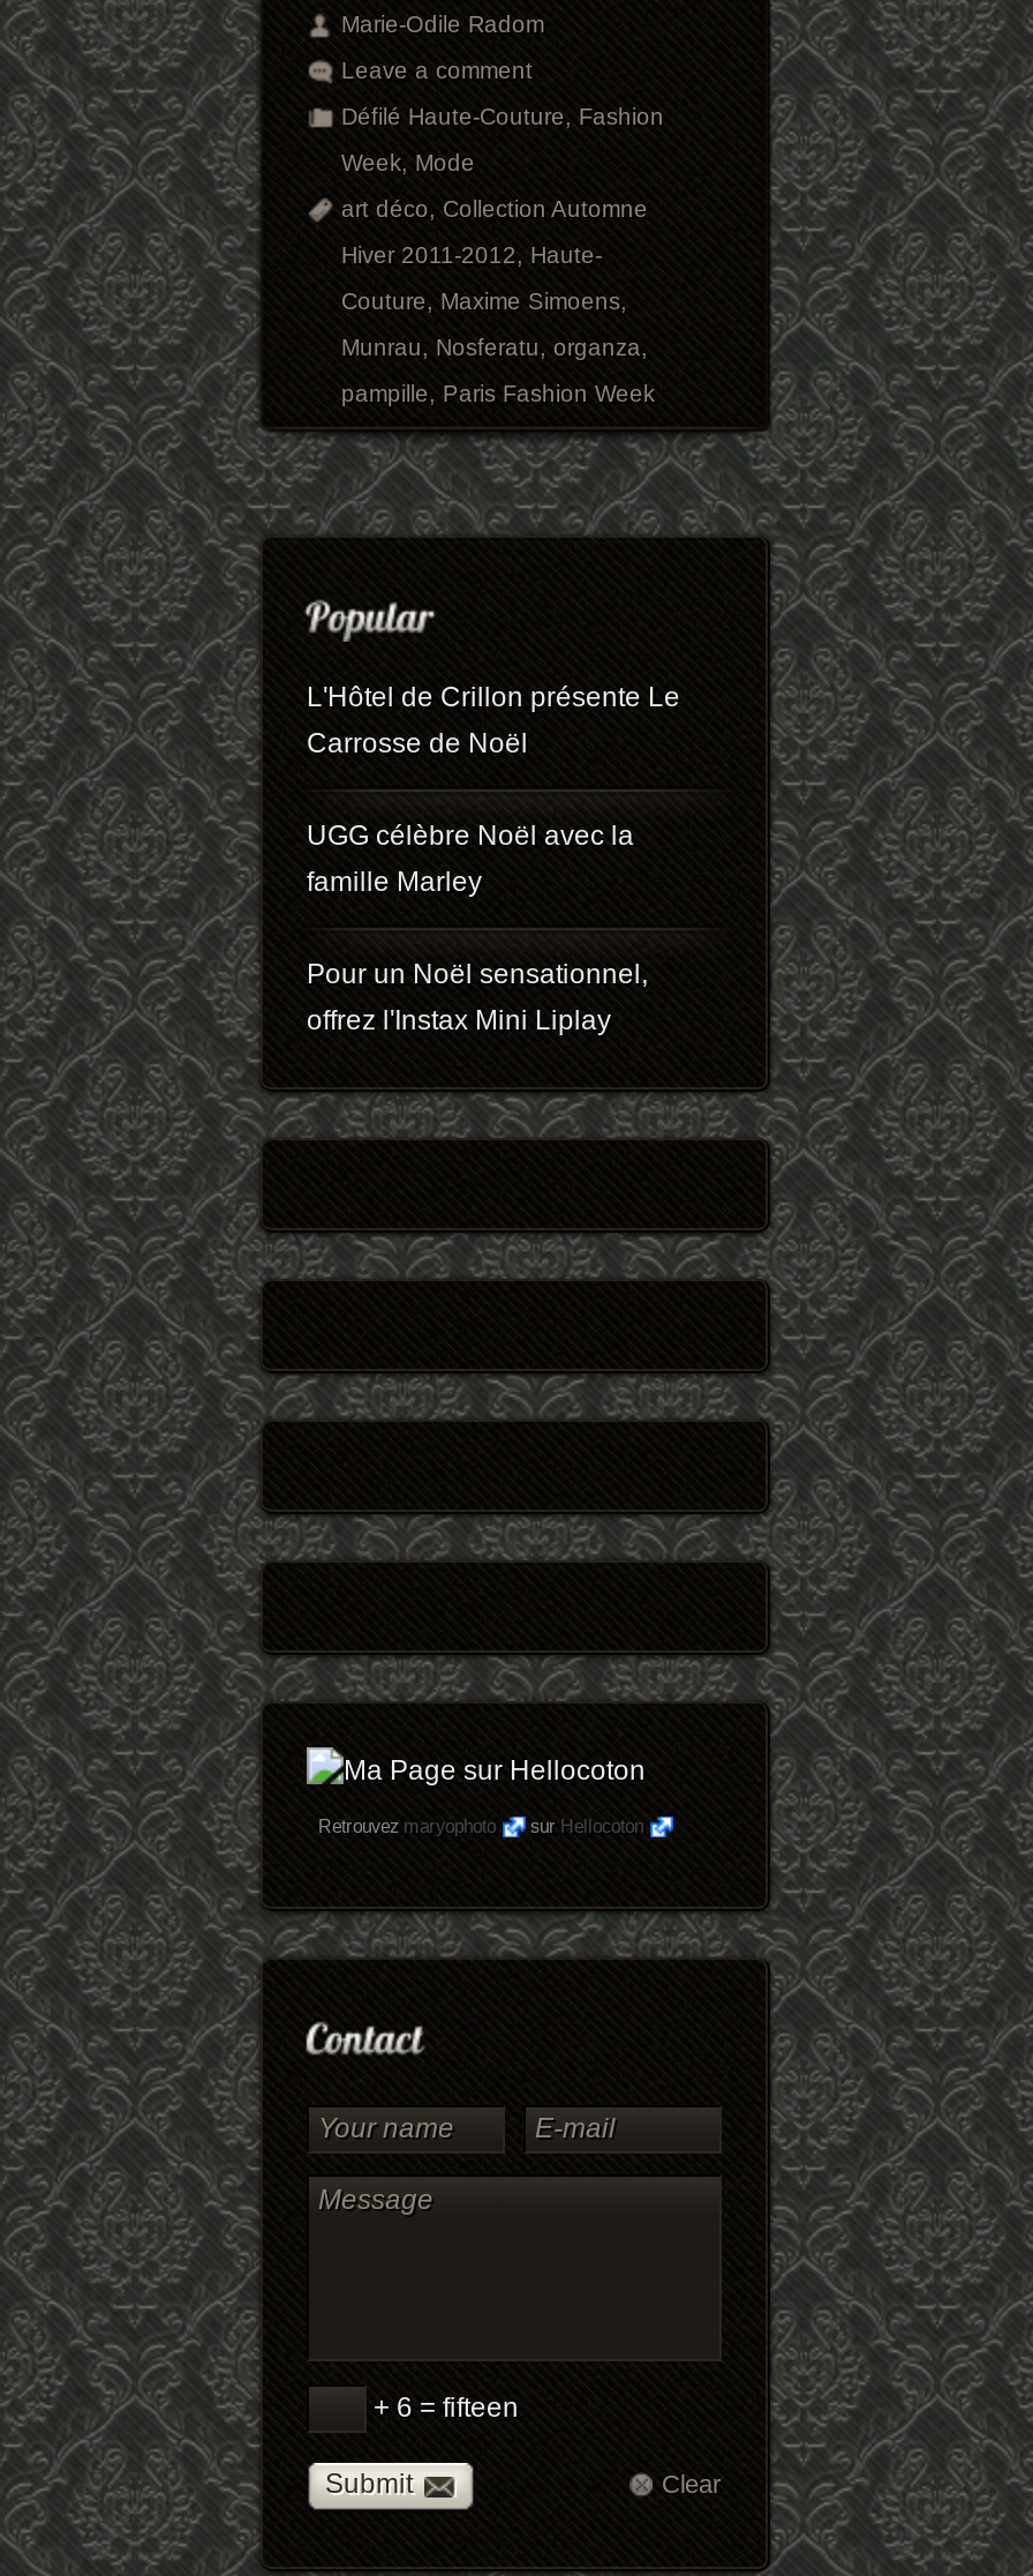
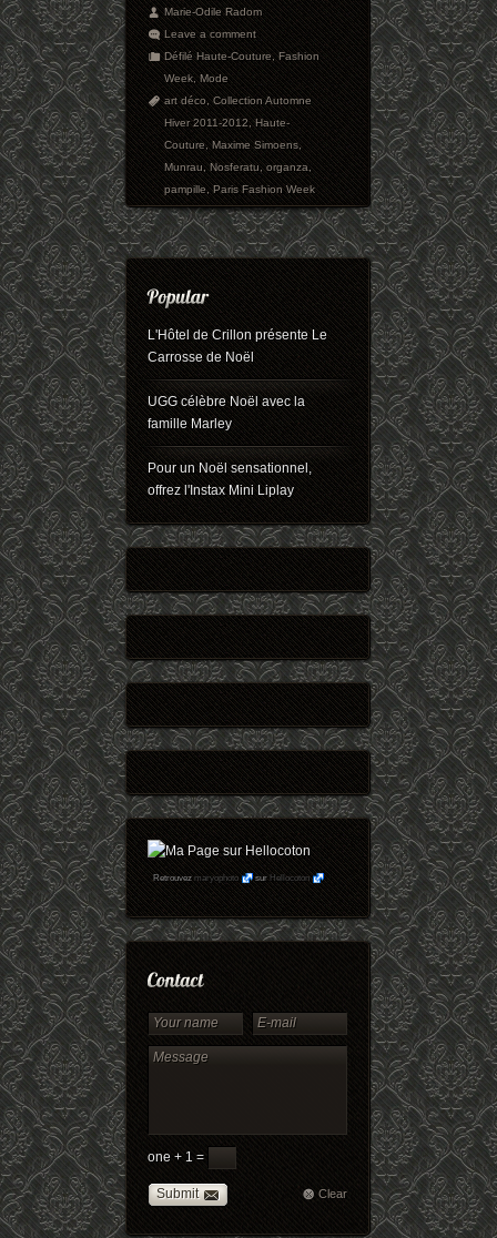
- + 6 = fifteen
+ one + 1 =
